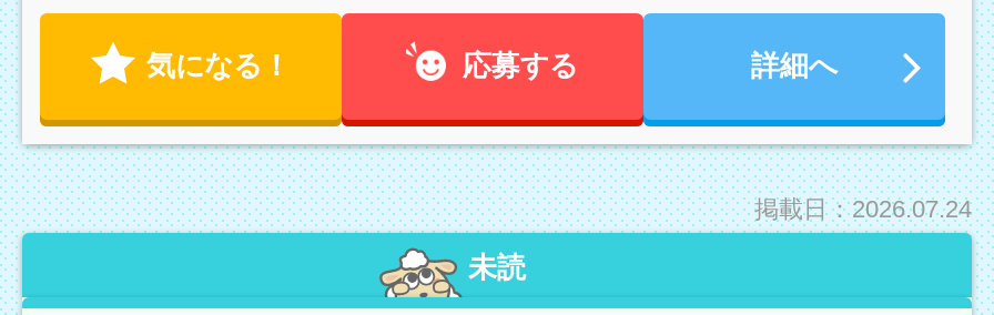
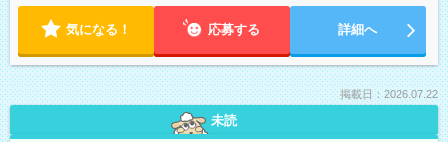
- 掲載日：2026.07.24
+ 掲載日：2026.07.22
